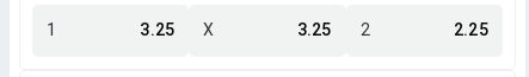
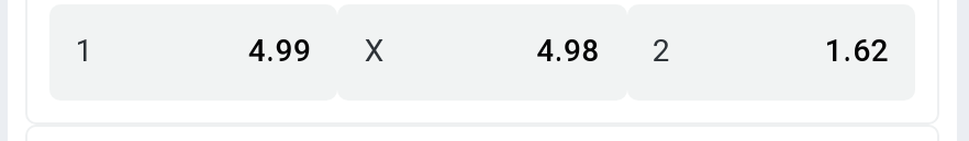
- 3.25 X
+ 4.99 X

- 3.25 2
+ 4.98 2

- 2.25
+ 1.62
